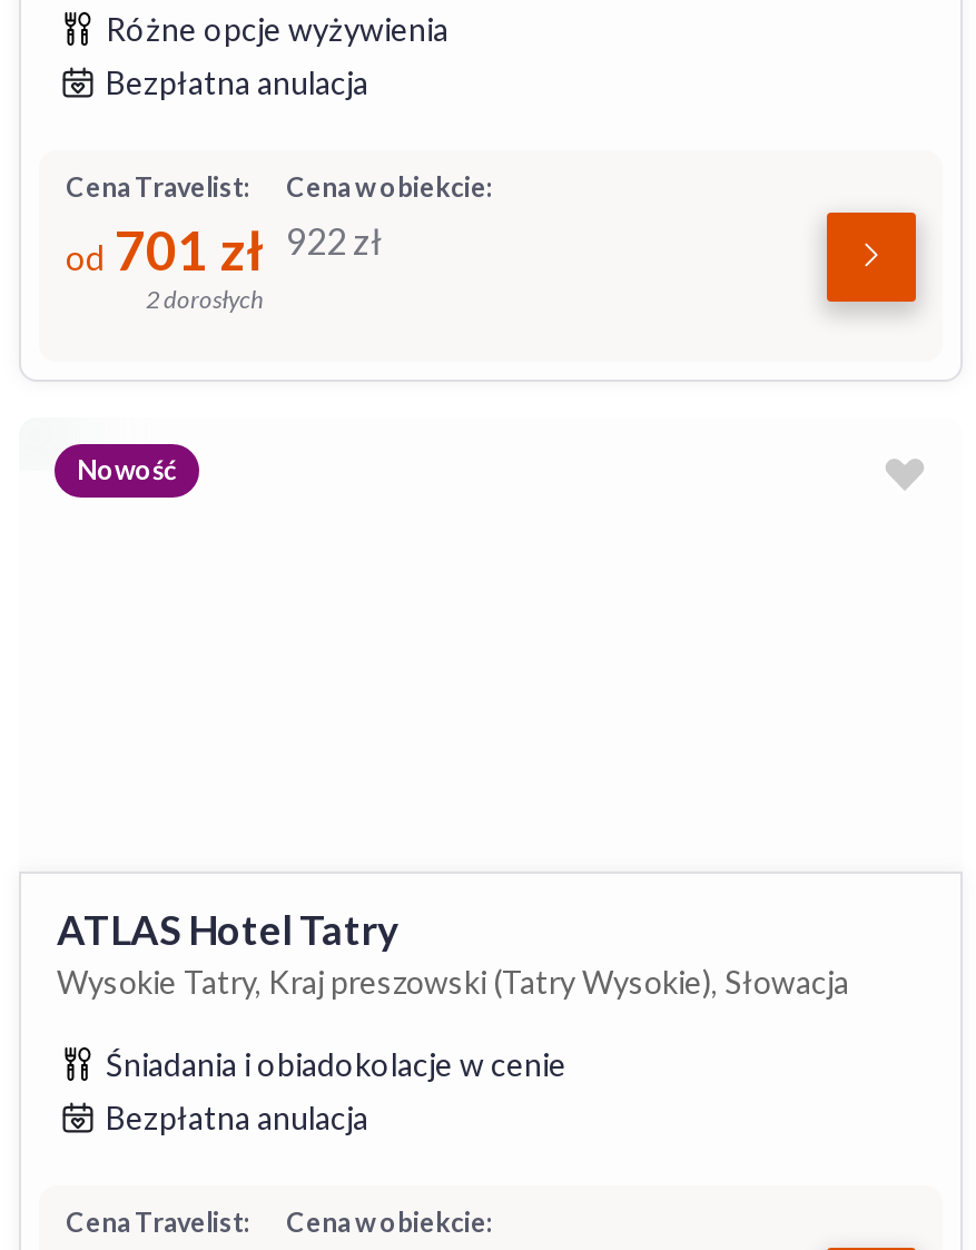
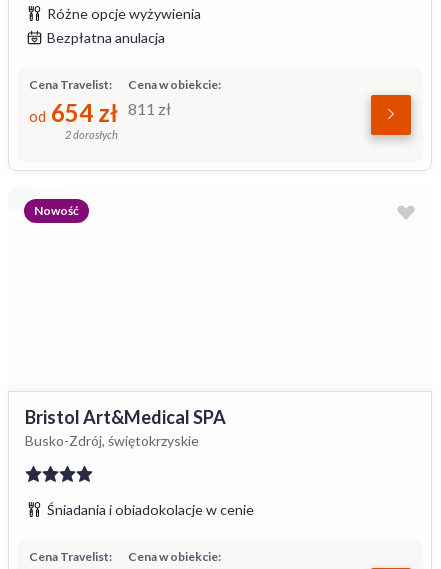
- od 701 zł
+ od 654 zł

- 922 zł
+ 811 zł

- ATLAS Hotel Tatry
- Wysokie Tatry, Kraj preszowski (Tatry Wysokie), Słowacja
+ Bristol Art&Medical SPA
+ Busko-Zdrój, świętokrzyskie

moved down: Śniadania i obiadokolacje w cenie

- Bezpłatna anulacja
